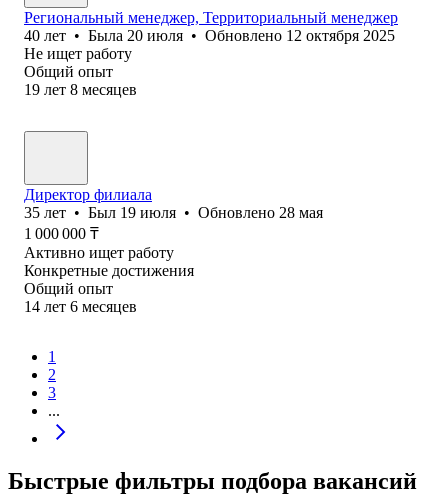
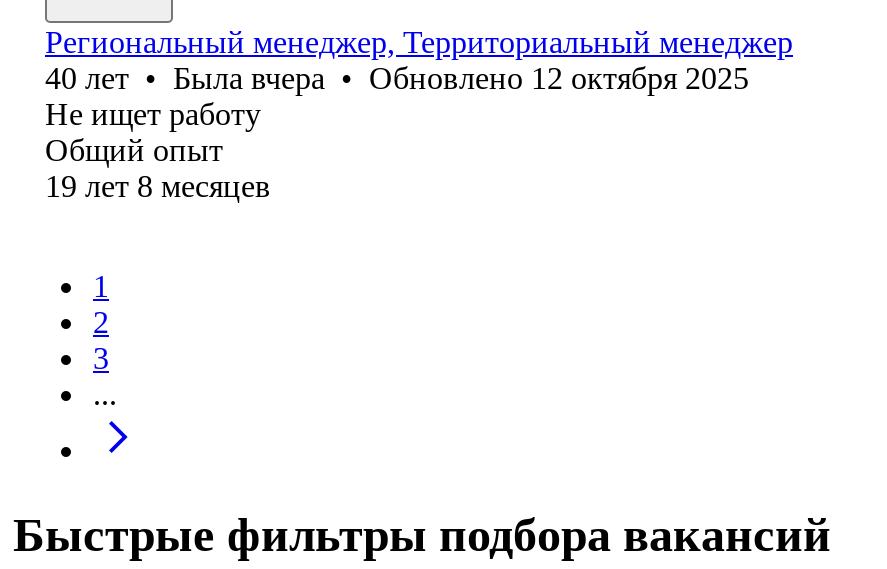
- 40 лет • Была 20 июля • Обновлено 12 октября 2025
+ 40 лет • Была вчера • Обновлено 12 октября 2025

- Директор филиала
- 35 лет • Был 19 июля • Обновлено 28 мая
- 1 000 000 ₸
- Активно ищет работу
- Конкретные достижения
- Общий опыт
- 14 лет 6 месяцев
